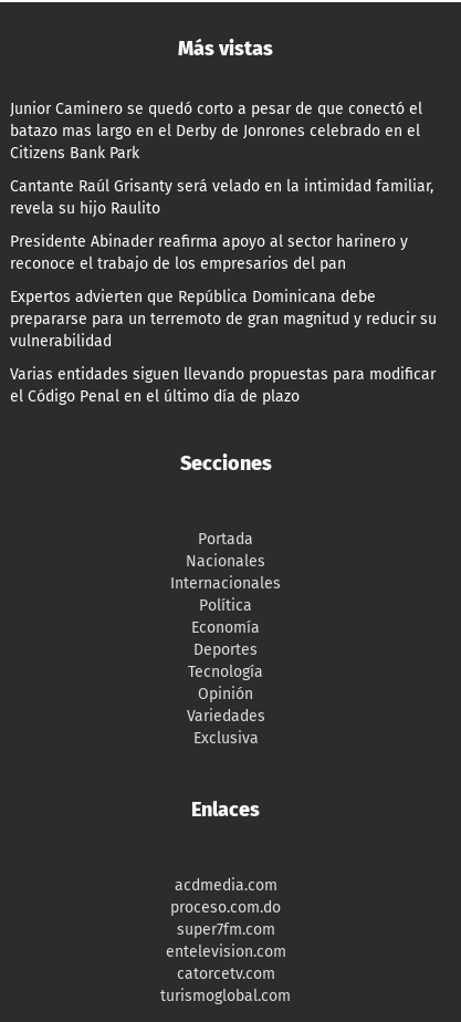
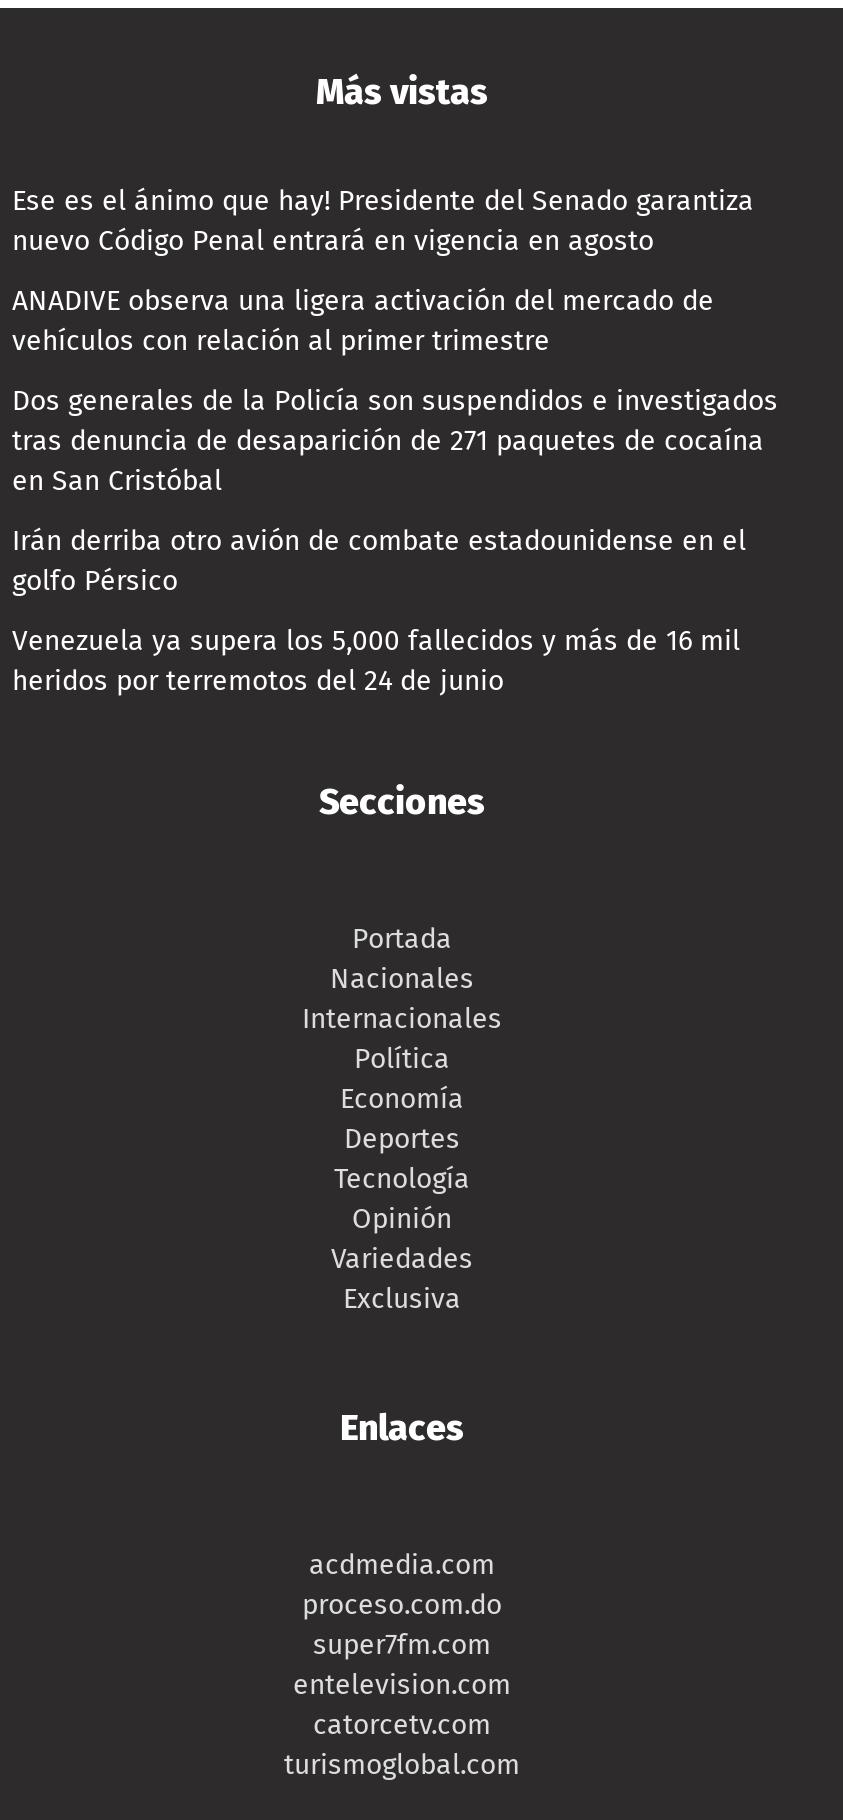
- Junior Caminero se quedó corto a pesar de que conectó el
- batazo mas largo en el Derby de Jonrones celebrado en el
- Citizens Bank Park
+ Ese es el ánimo que hay! Presidente del Senado garantiza
+ nuevo Código Penal entrará en vigencia en agosto

- Cantante Raúl Grisanty será velado en la intimidad familiar,
- revela su hijo Raulito
+ ANADIVE observa una ligera activación del mercado de
+ vehículos con relación al primer trimestre

- Presidente Abinader reafirma apoyo al sector harinero y
- reconoce el trabajo de los empresarios del pan
+ Dos generales de la Policía son suspendidos e investigados
+ tras denuncia de desaparición de 271 paquetes de cocaína
+ en San Cristóbal

- Expertos advierten que República Dominicana debe
- prepararse para un terremoto de gran magnitud y reducir su
- vulnerabilidad
+ Irán derriba otro avión de combate estadounidense en el
+ golfo Pérsico

- Varias entidades siguen llevando propuestas para modificar
- el Código Penal en el último día de plazo
+ Venezuela ya supera los 5,000 fallecidos y más de 16 mil
+ heridos por terremotos del 24 de junio
